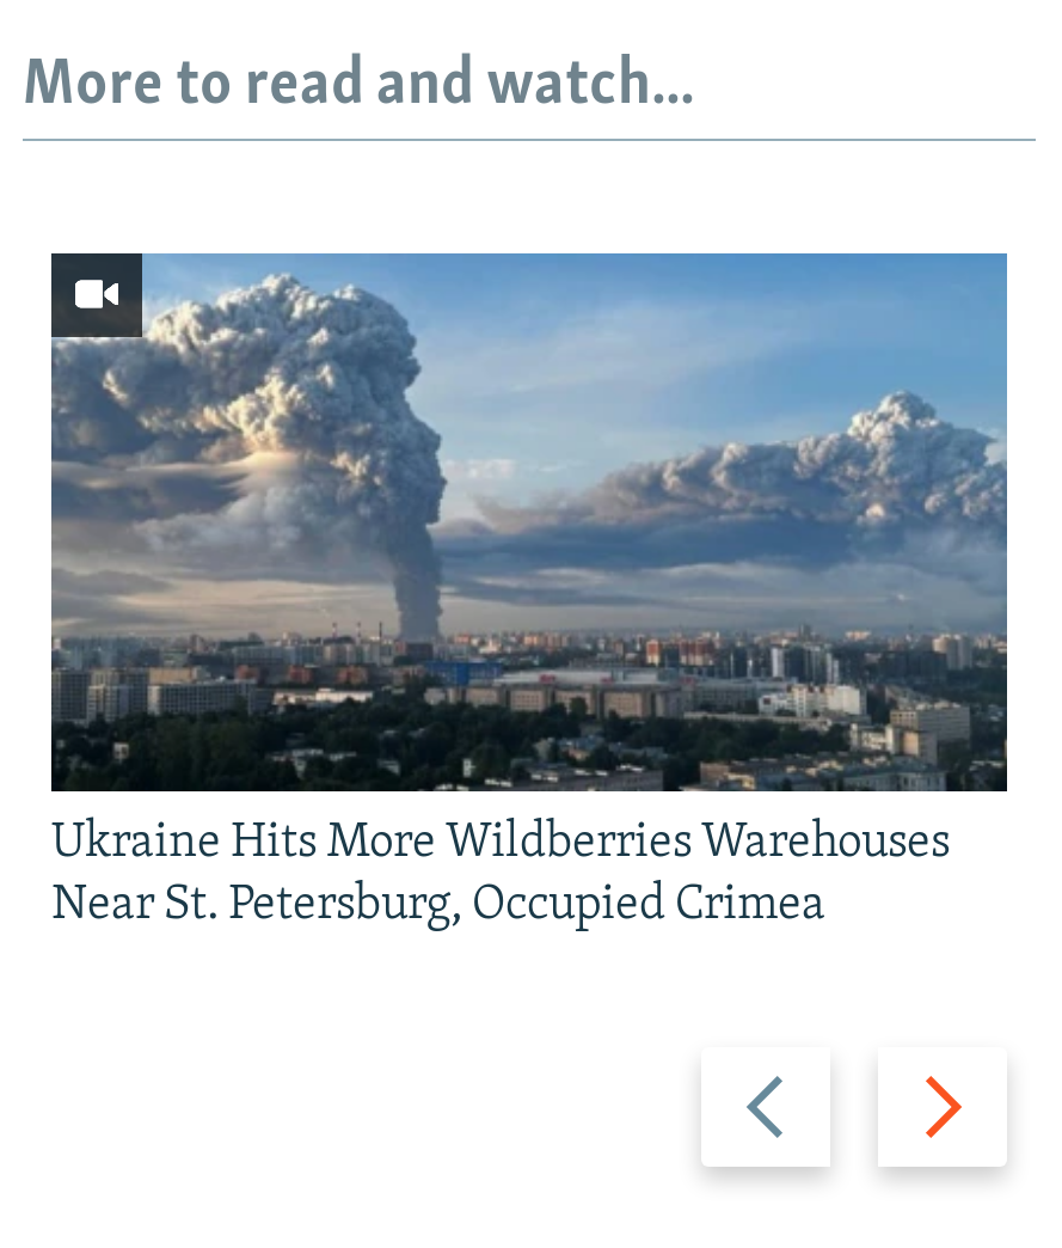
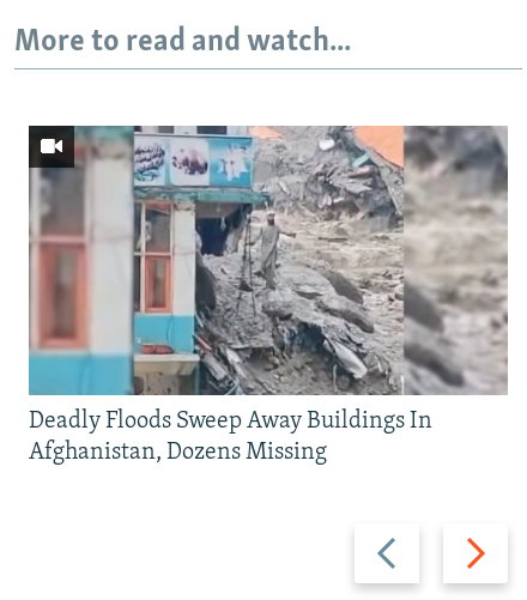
- [image]
- Ukraine Hits More Wildberries Warehouses
- Near St. Petersburg, Occupied Crimea
+ [image]
+ Deadly Floods Sweep Away Buildings In
+ Afghanistan, Dozens Missing
